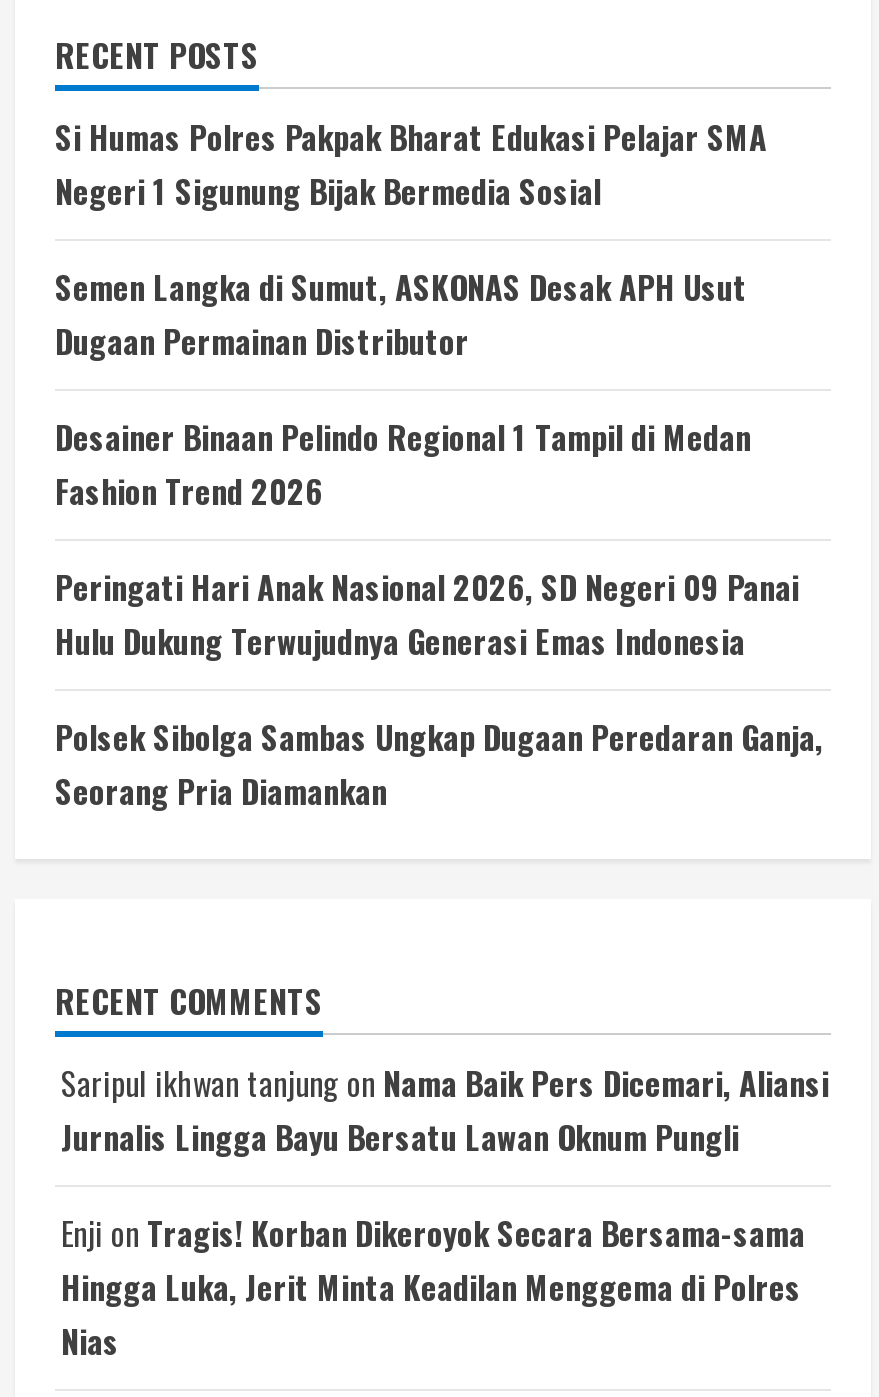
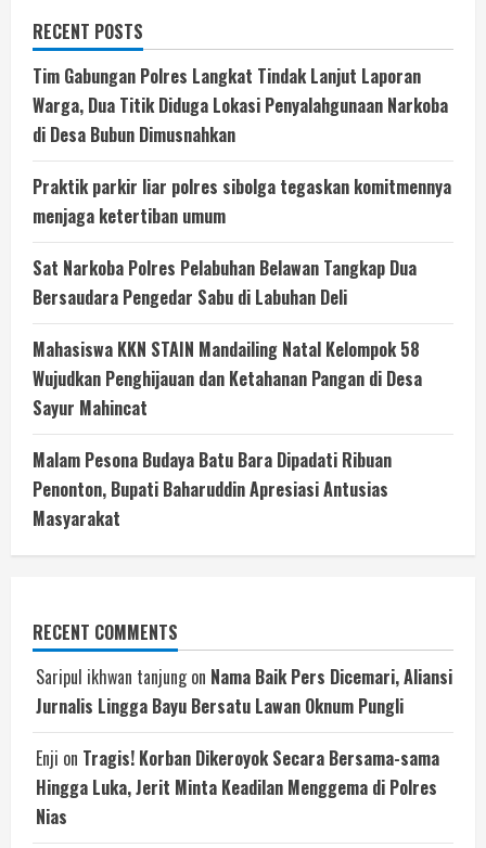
- Si Humas Polres Pakpak Bharat Edukasi Pelajar SMA
- Negeri 1 Sigunung Bijak Bermedia Sosial
+ Tim Gabungan Polres Langkat Tindak Lanjut Laporan
+ Warga, Dua Titik Diduga Lokasi Penyalahgunaan Narkoba
+ di Desa Bubun Dimusnahkan

- Semen Langka di Sumut, ASKONAS Desak APH Usut
- Dugaan Permainan Distributor
+ Praktik parkir liar polres sibolga tegaskan komitmennya
+ menjaga ketertiban umum

- Desainer Binaan Pelindo Regional 1 Tampil di Medan
- Fashion Trend 2026
+ Sat Narkoba Polres Pelabuhan Belawan Tangkap Dua
+ Bersaudara Pengedar Sabu di Labuhan Deli

- Peringati Hari Anak Nasional 2026, SD Negeri 09 Panai
- Hulu Dukung Terwujudnya Generasi Emas Indonesia
+ Mahasiswa KKN STAIN Mandailing Natal Kelompok 58
+ Wujudkan Penghijauan dan Ketahanan Pangan di Desa
+ Sayur Mahincat

- Polsek Sibolga Sambas Ungkap Dugaan Peredaran Ganja,
- Seorang Pria Diamankan
+ Malam Pesona Budaya Batu Bara Dipadati Ribuan
+ Penonton, Bupati Baharuddin Apresiasi Antusias
+ Masyarakat
